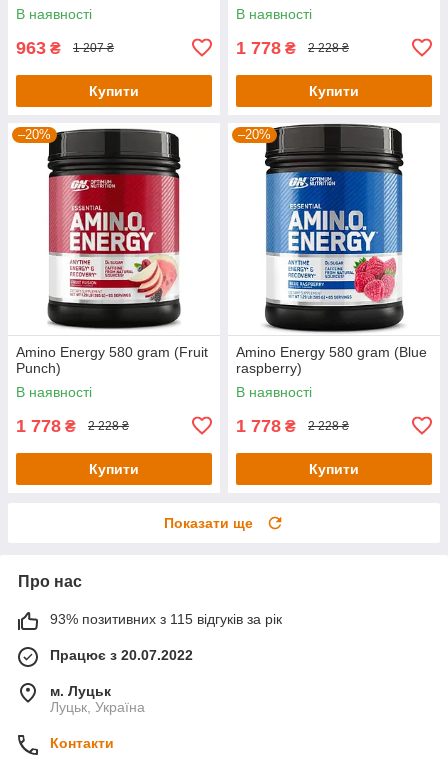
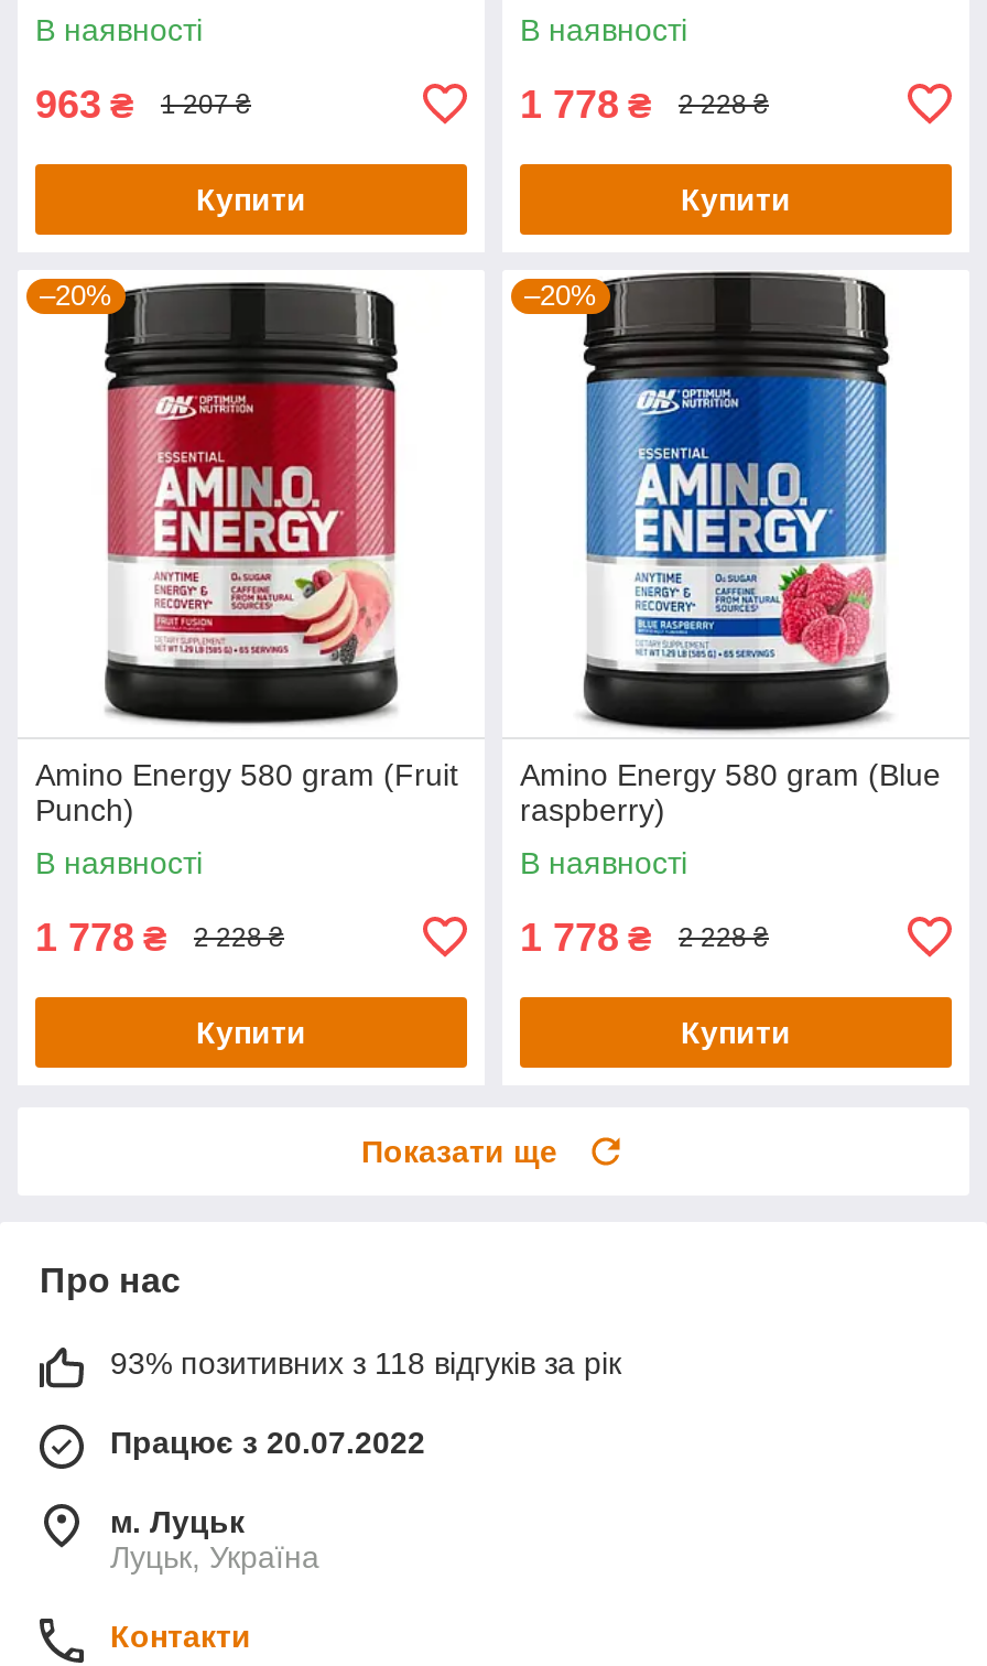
- 93% позитивних з 115 відгуків за рік
+ 93% позитивних з 118 відгуків за рік
